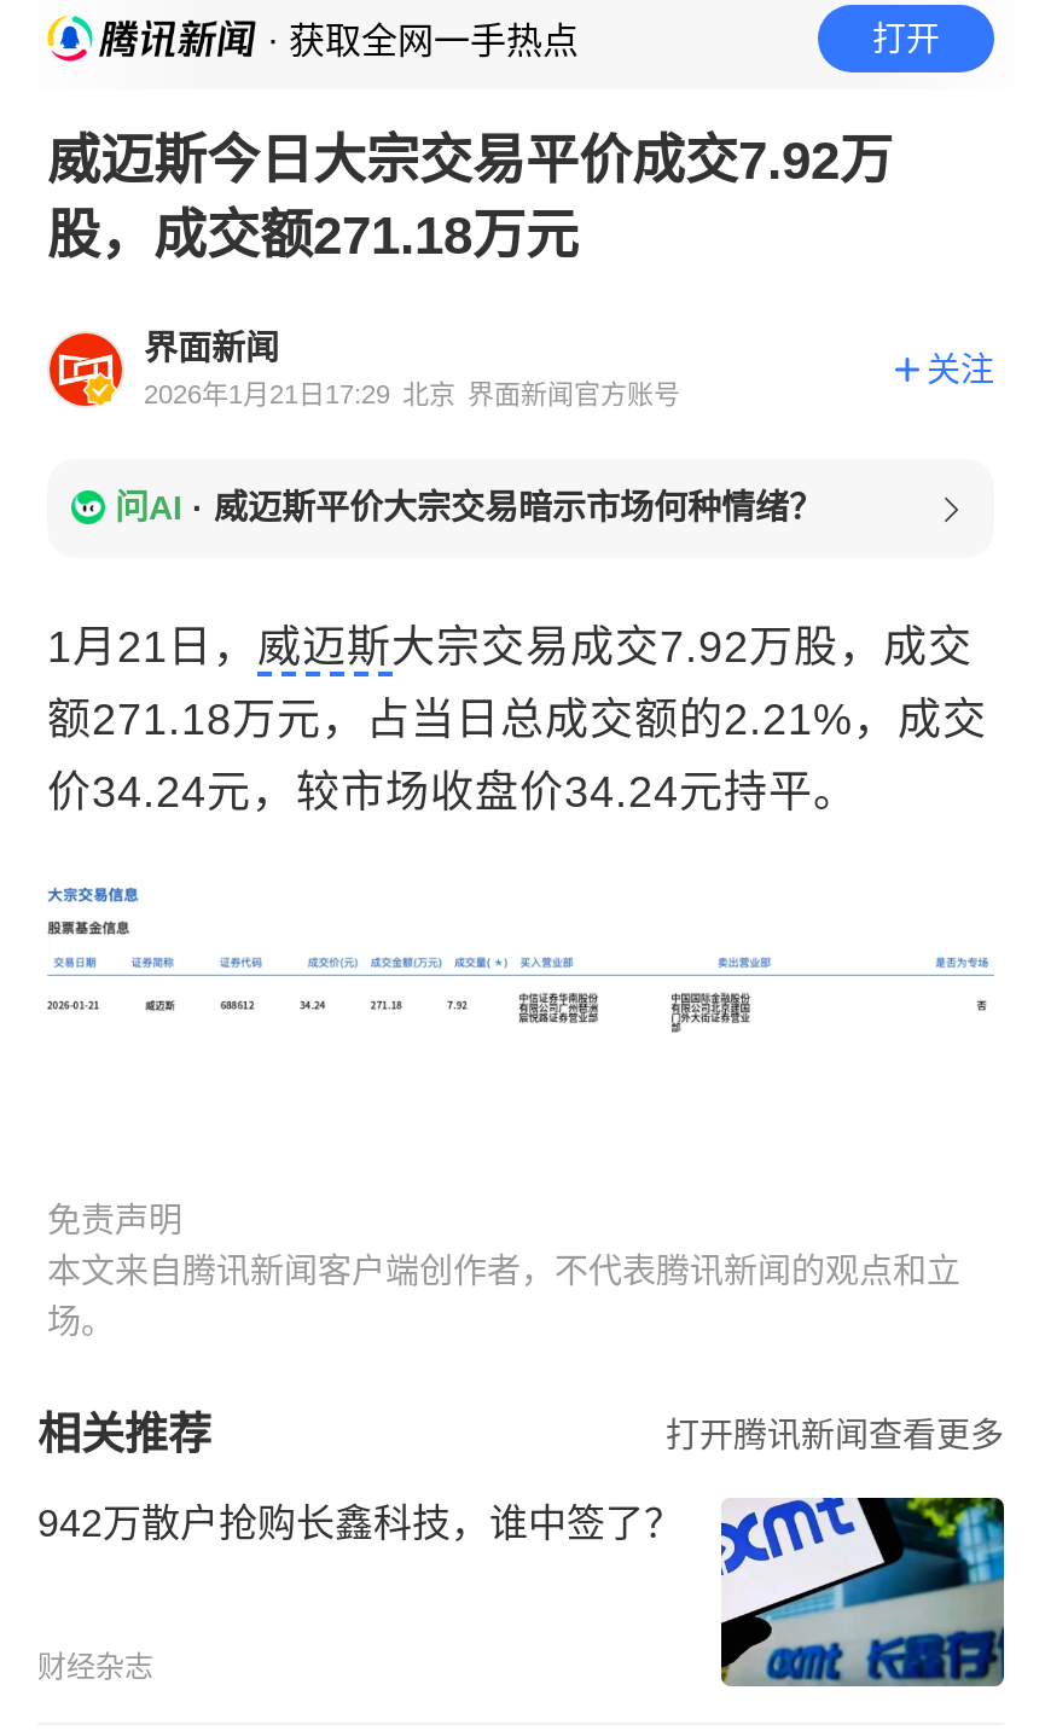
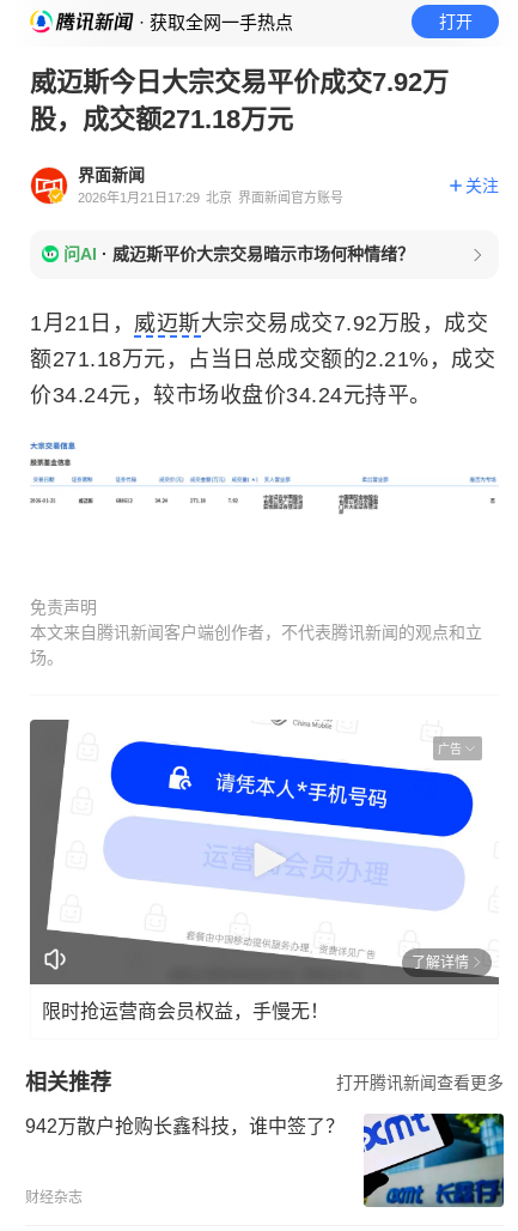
+ [image]
+ 广告

+ 了解详情
+ 限时抢运营商会员权益，手慢无！
